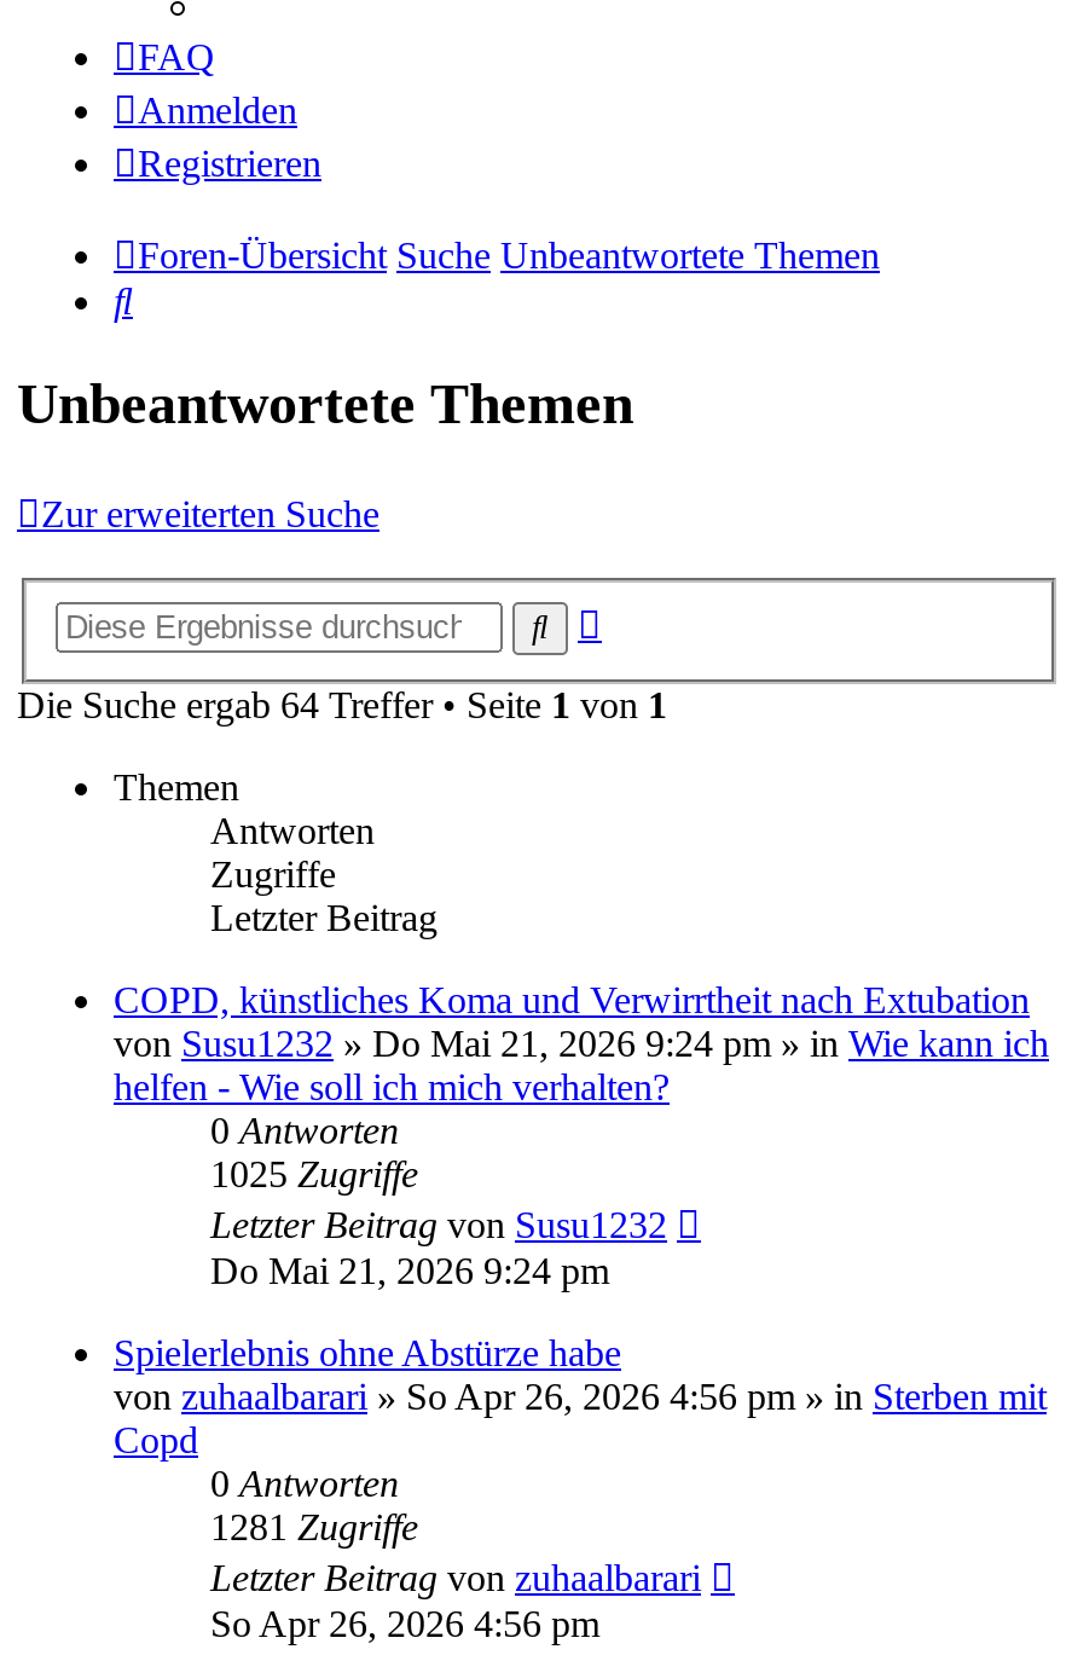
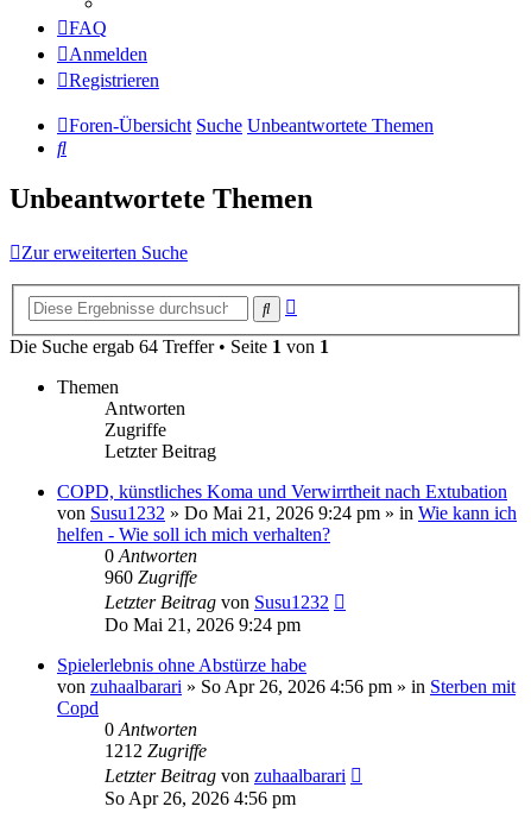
- 1025 Zugriffe
+ 960 Zugriffe

- 1281 Zugriffe
+ 1212 Zugriffe
